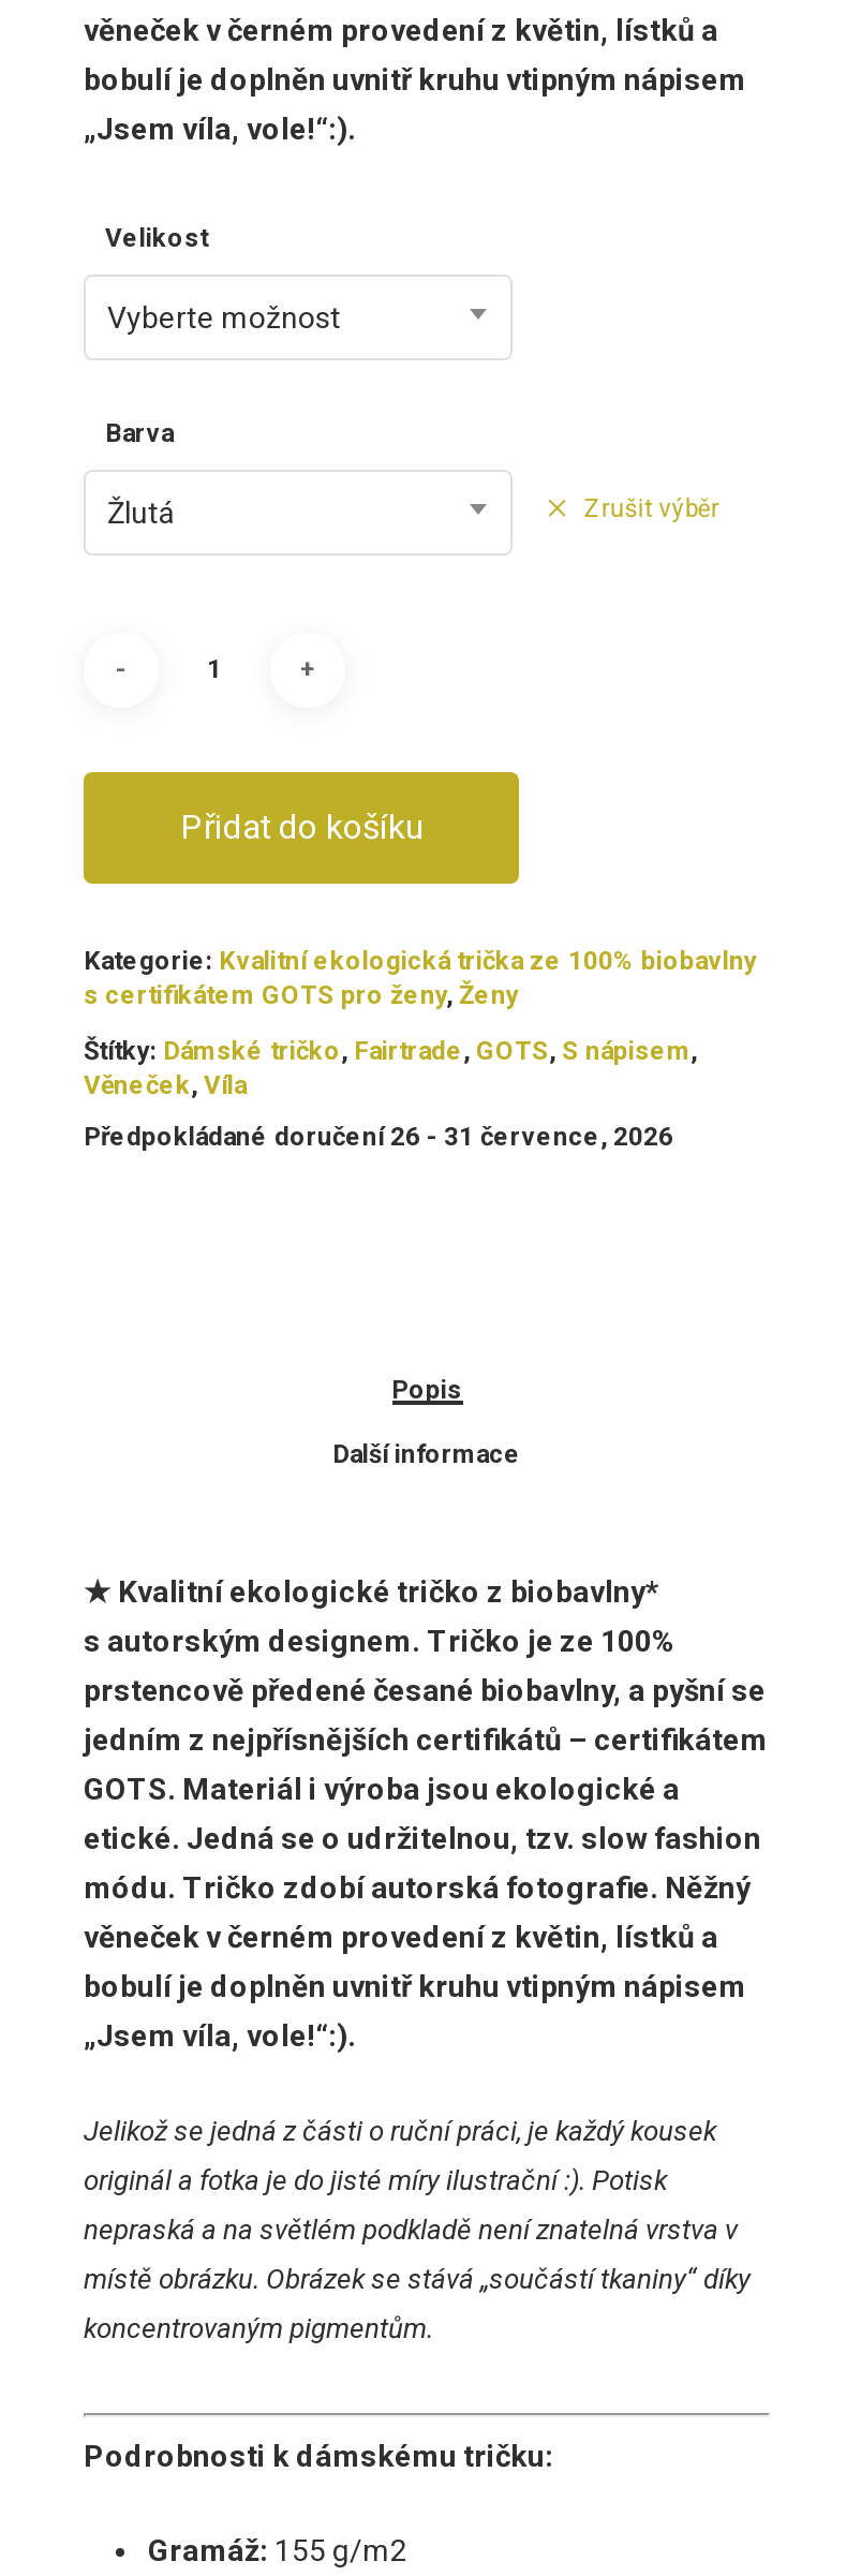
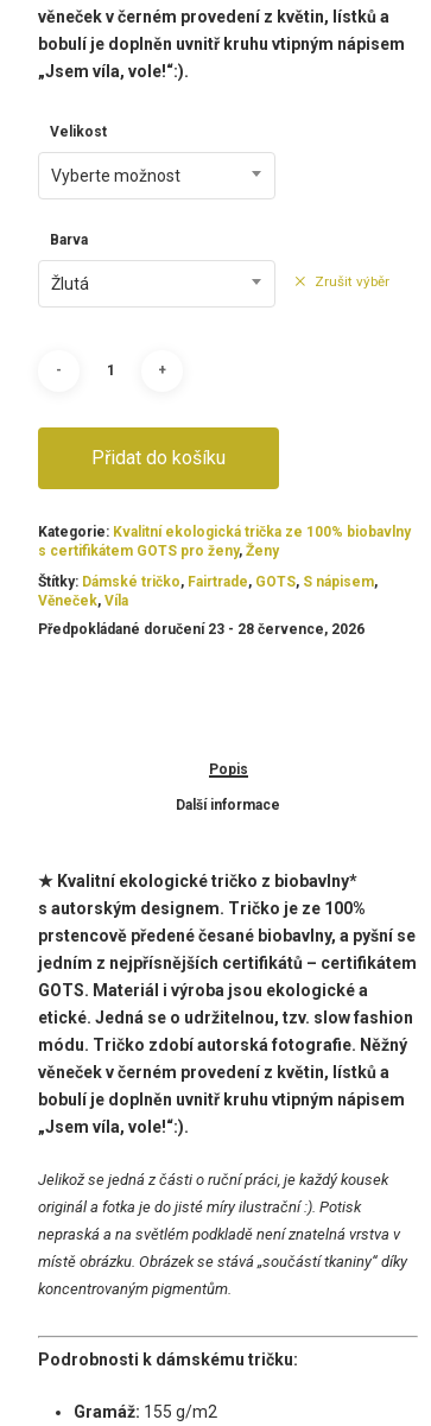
- Předpokládané doručení 26 - 31 července, 2026
+ Předpokládané doručení 23 - 28 července, 2026
